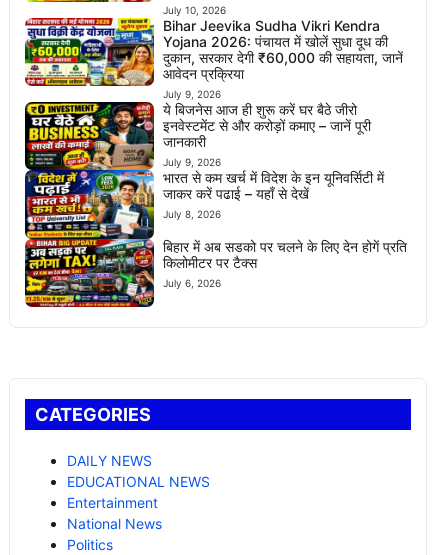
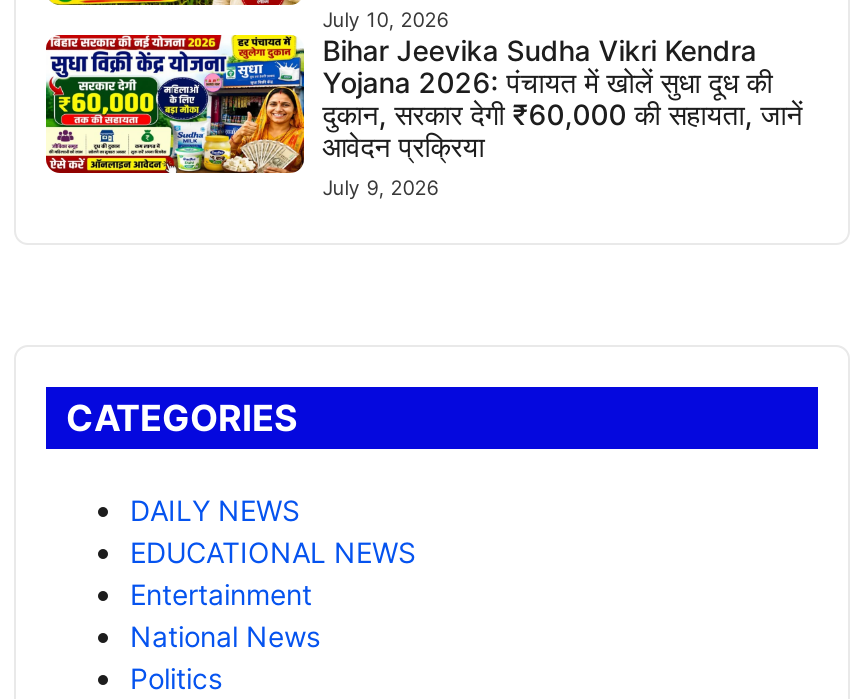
- [image]
- ये बिजनेस आज ही शुरू करें घर बैठे जीरो
- इनवेस्टमेंट से और करोड़ों कमाए – जानें पूरी
- जानकारी
- July 9, 2026
- भारत से कम खर्च में विदेश के इन यूनिवर्सिटी में
- जाकर करें पढाई – यहाँ से देखें
- July 8, 2026
- बिहार में अब सडको पर चलने के लिए देन होगें प्रति
- किलोमीटर पर टैक्स
- July 6, 2026
